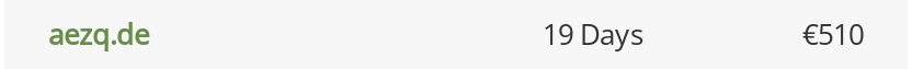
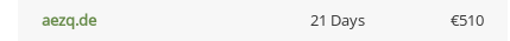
- 19 Days
+ 21 Days
